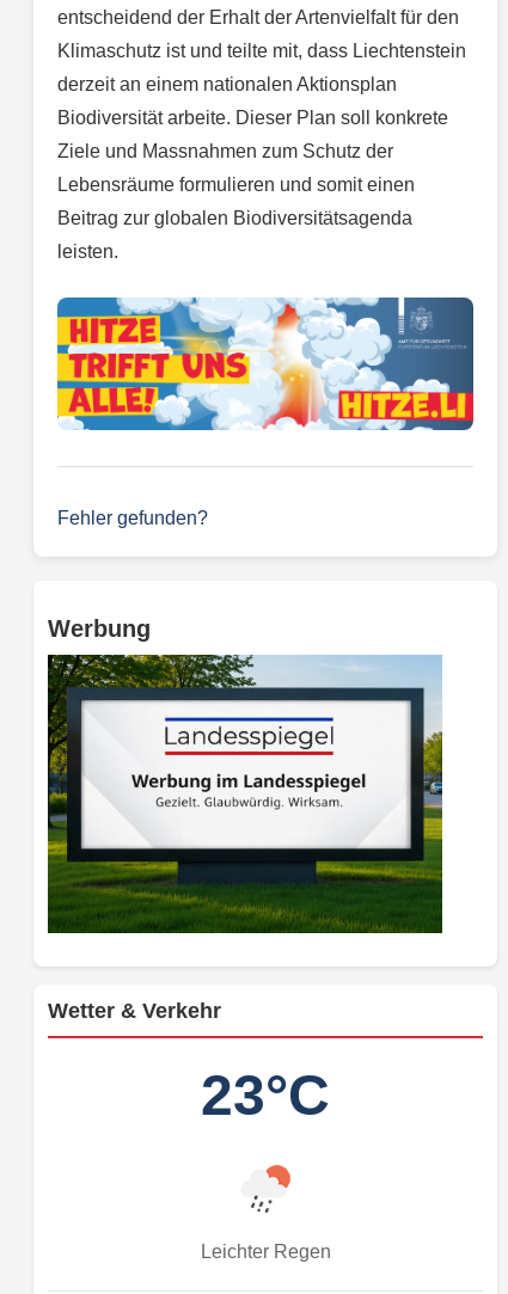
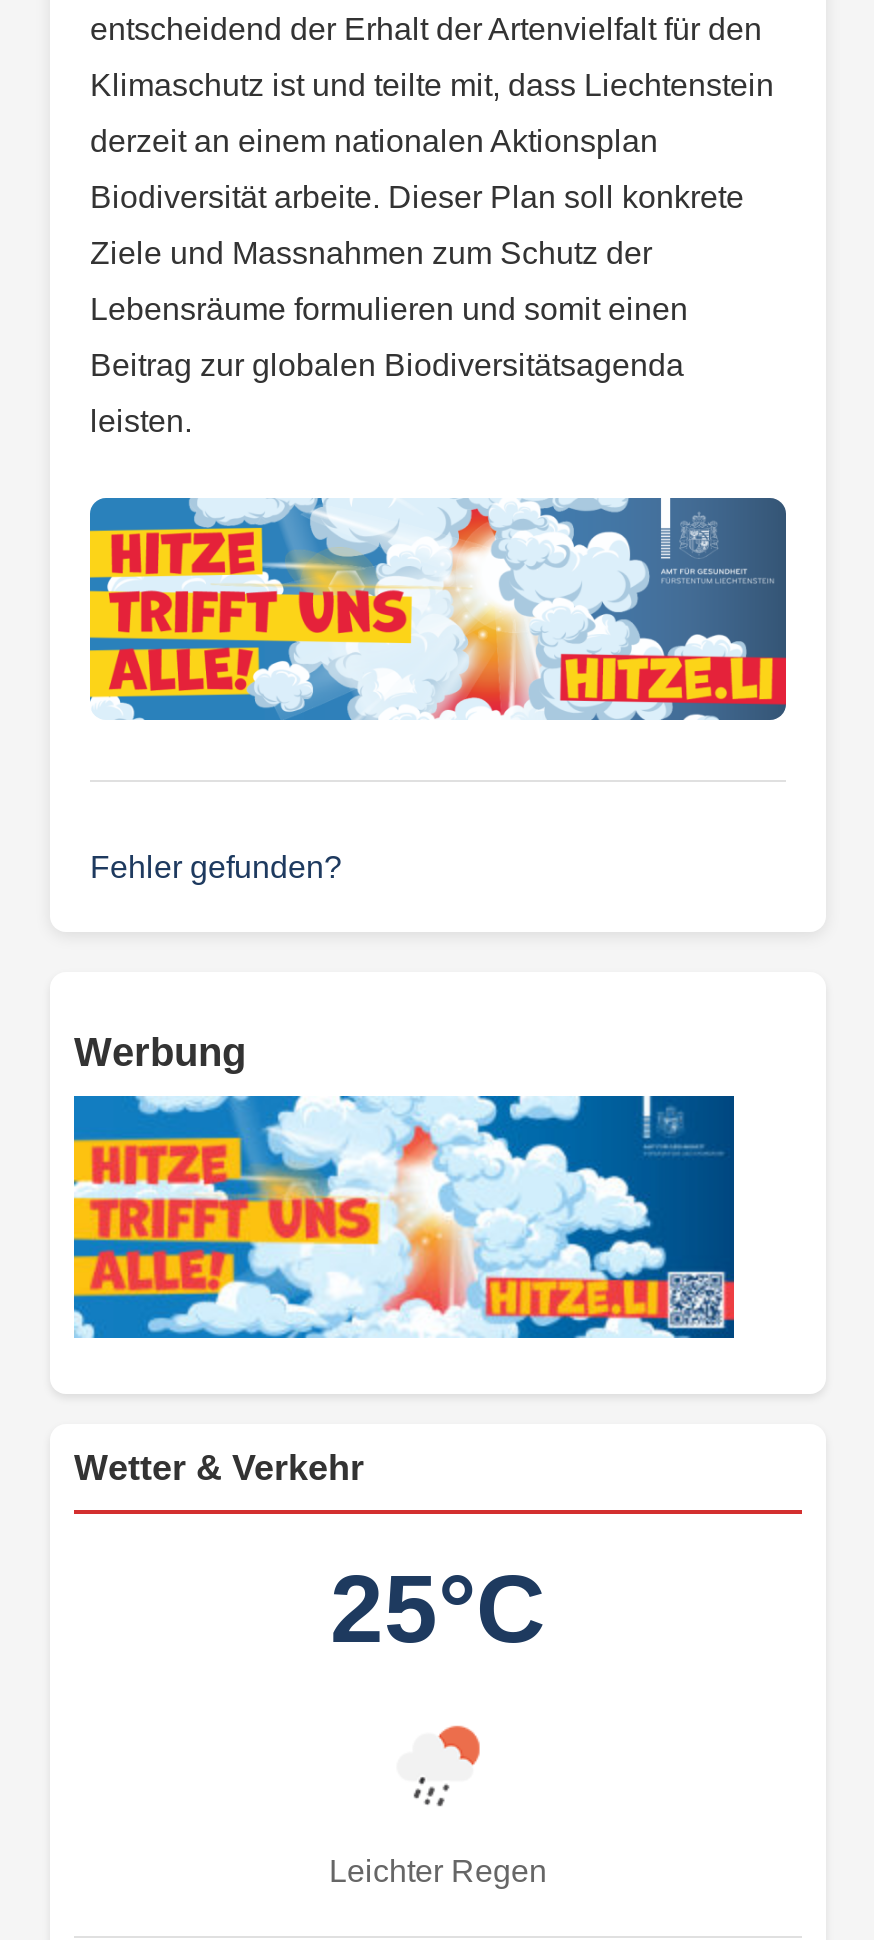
- [image]
+ [image]

- 23°C
+ 25°C
